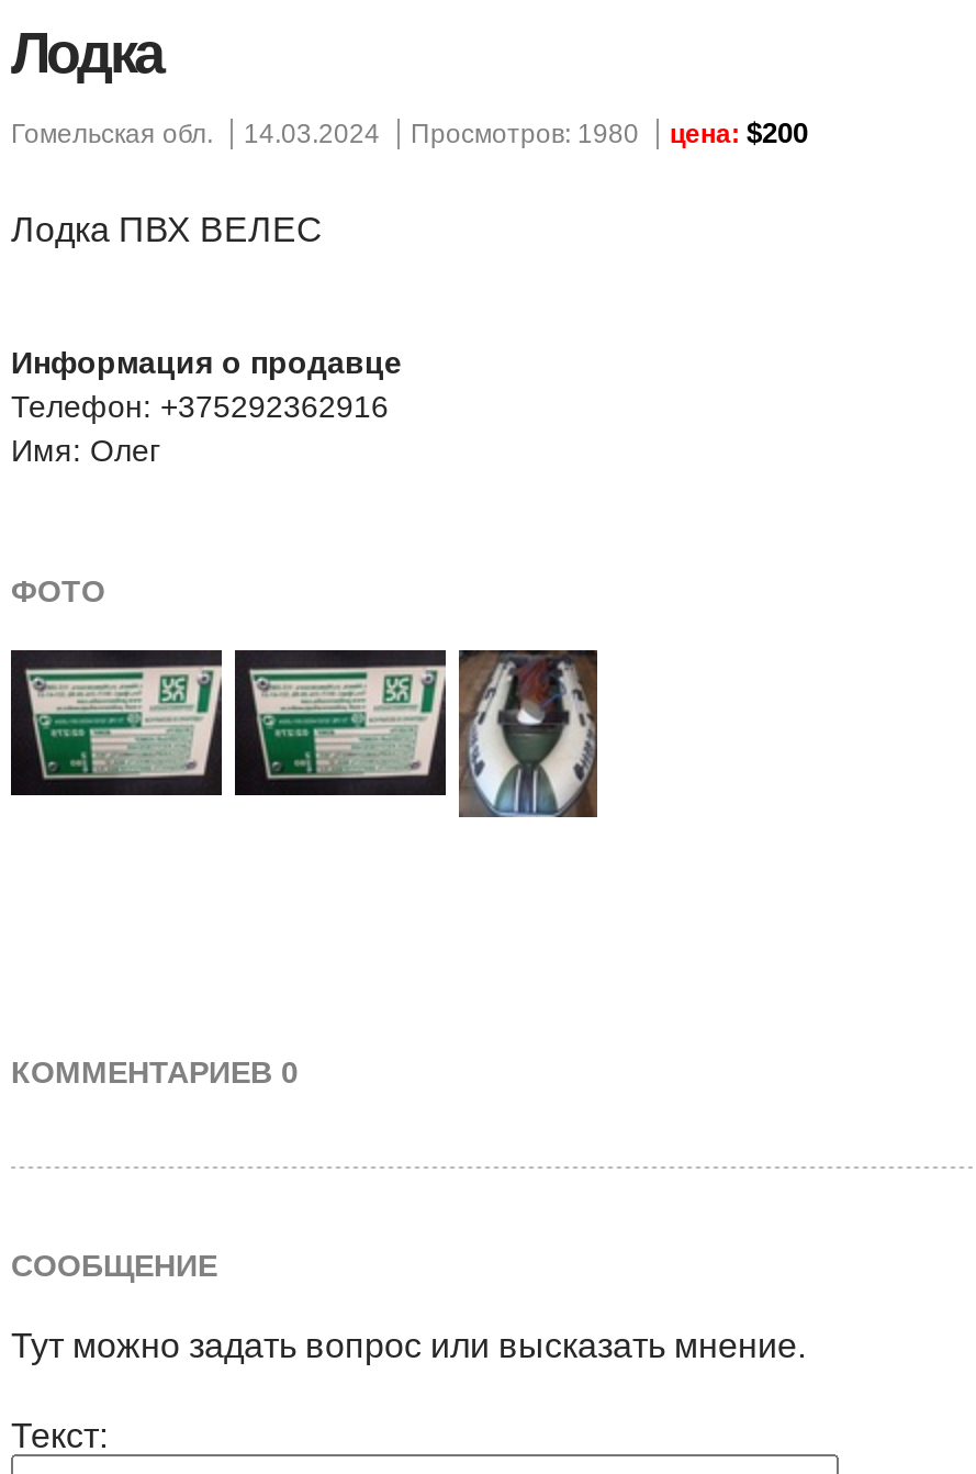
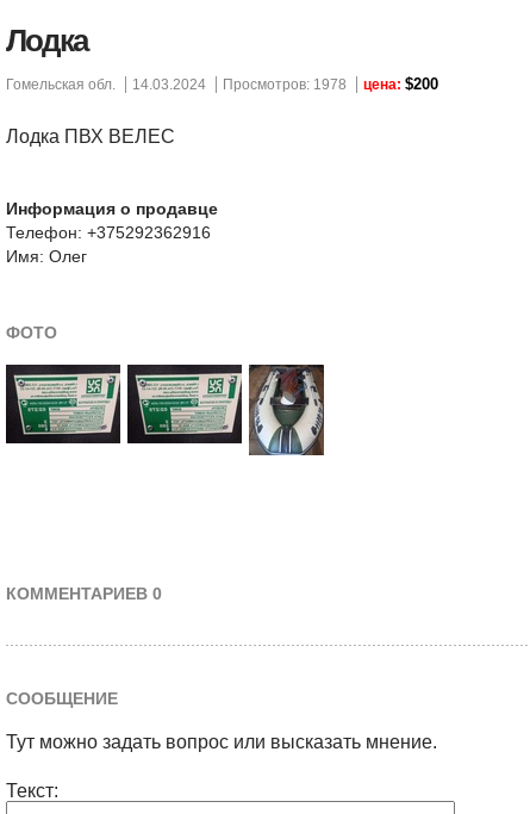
- Гомельская обл. 14.03.2024 Просмотров: 1980 цена: $200
+ Гомельская обл. 14.03.2024 Просмотров: 1978 цена: $200
